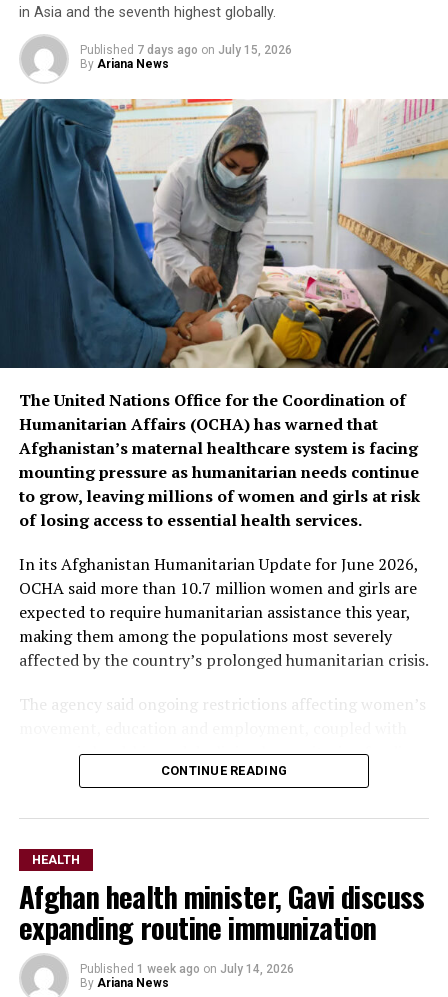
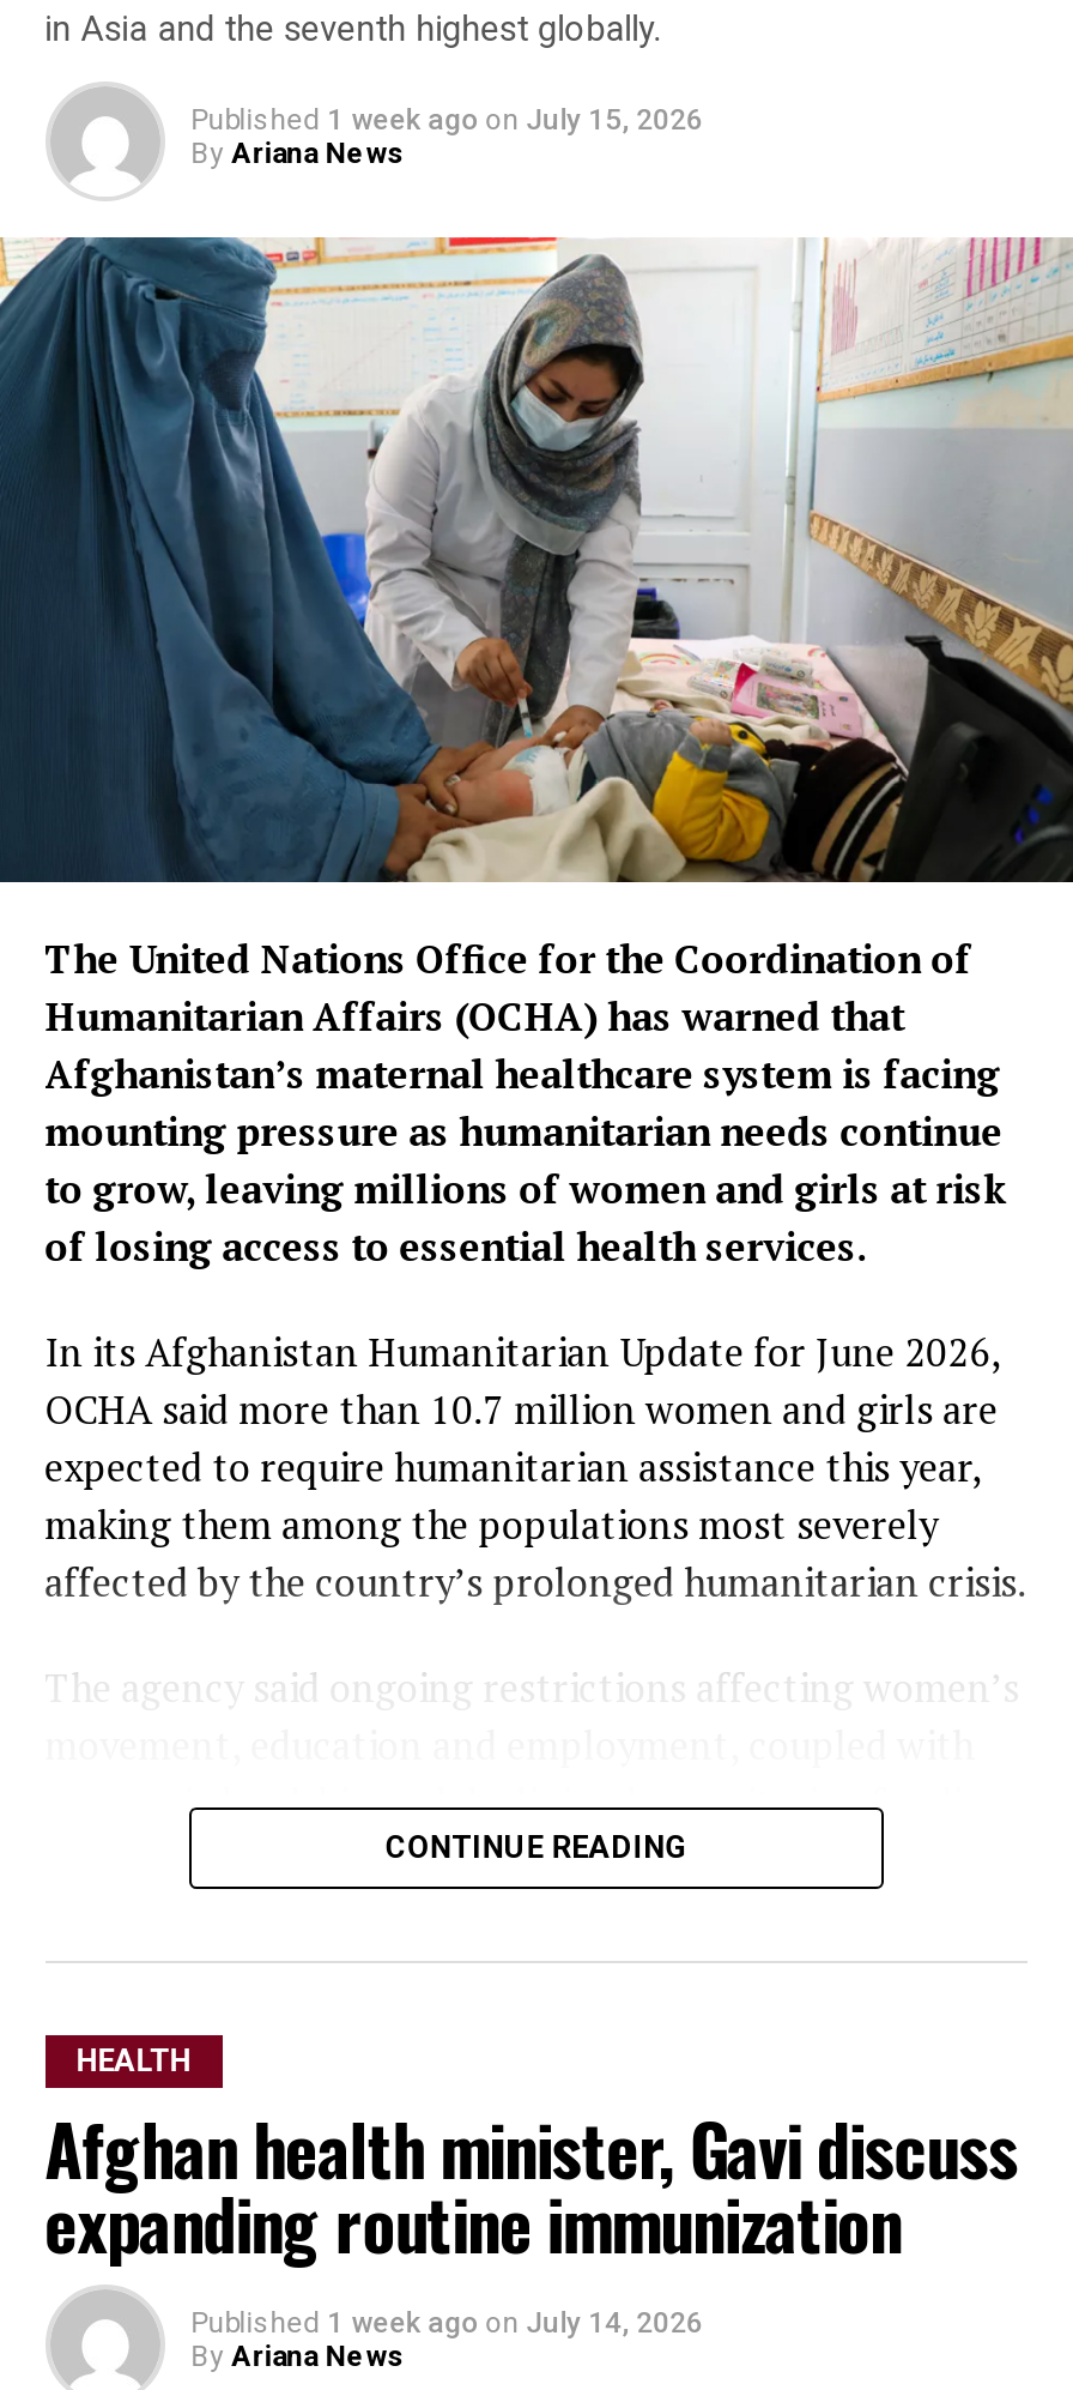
- Published 7 days ago on July 15, 2026
+ Published 1 week ago on July 15, 2026
